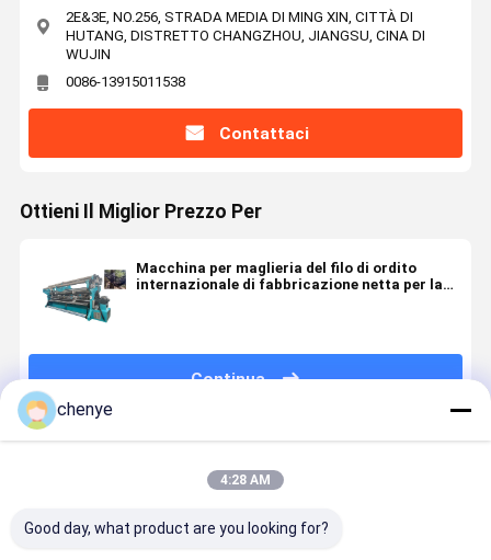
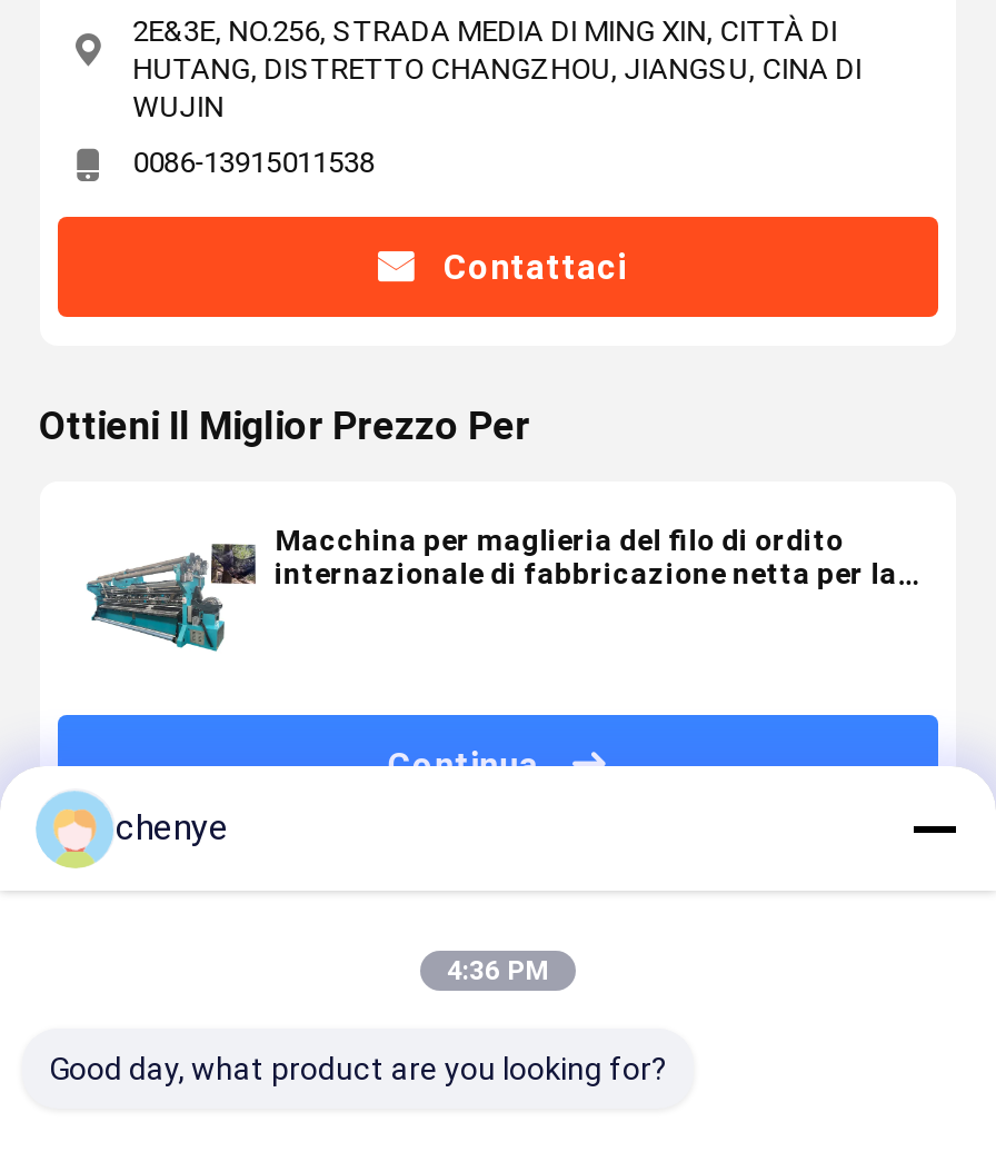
- 4:28 AM
+ 4:36 PM
